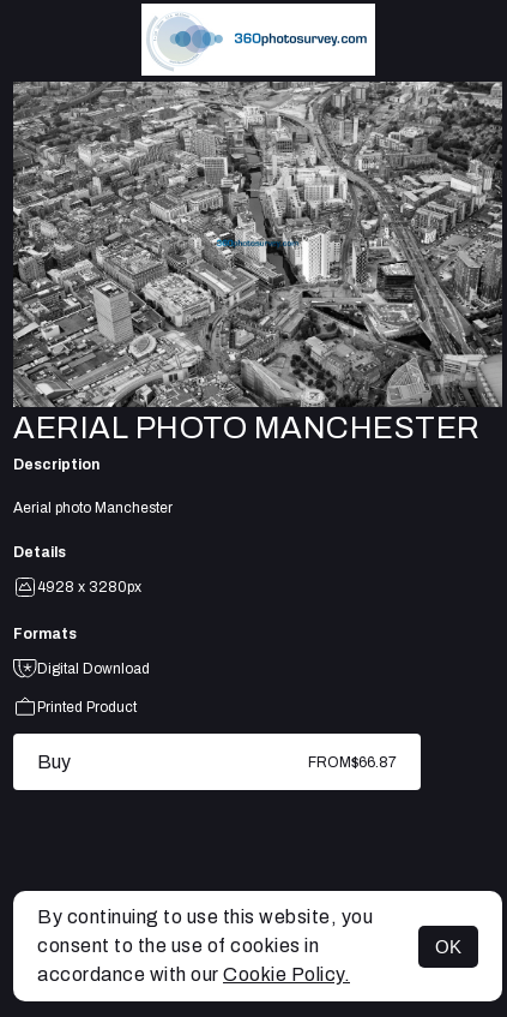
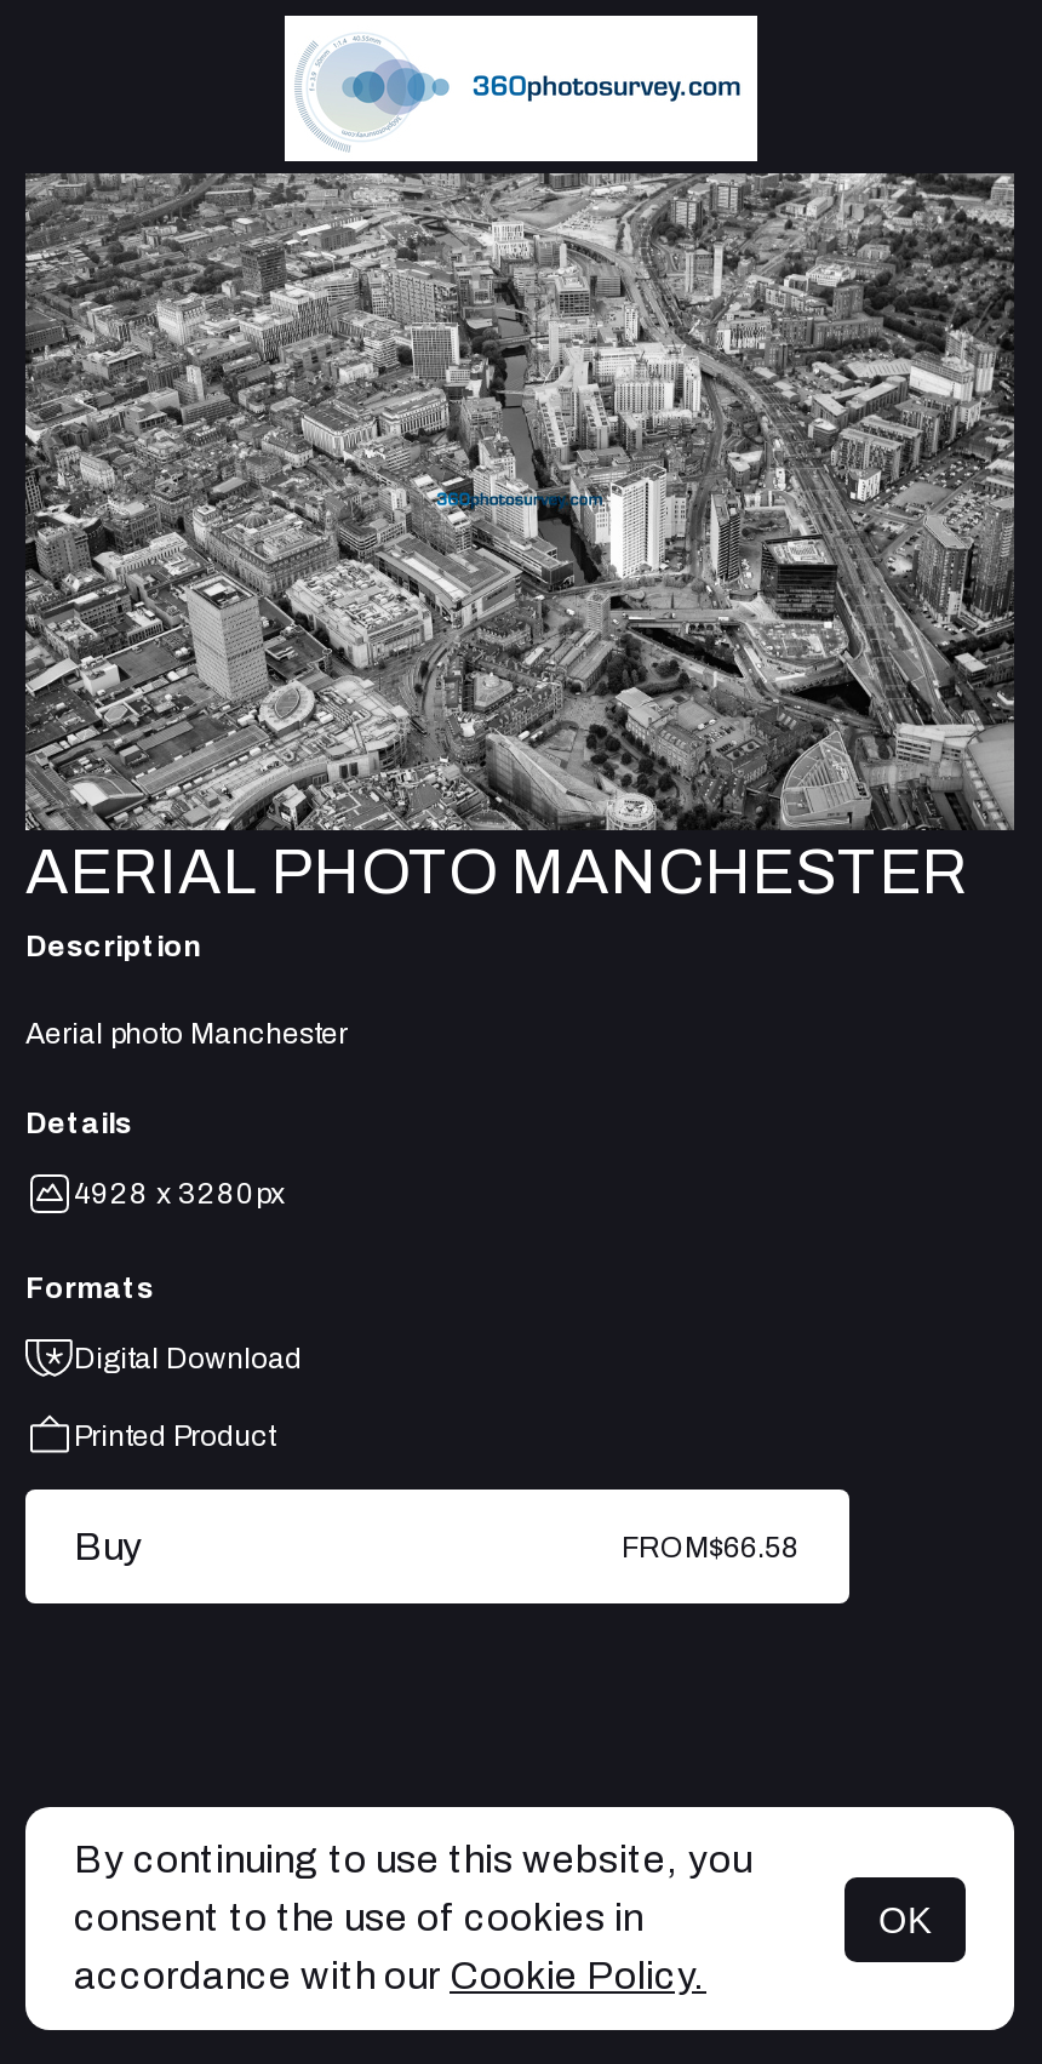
- FROM$66.87
+ FROM$66.58
